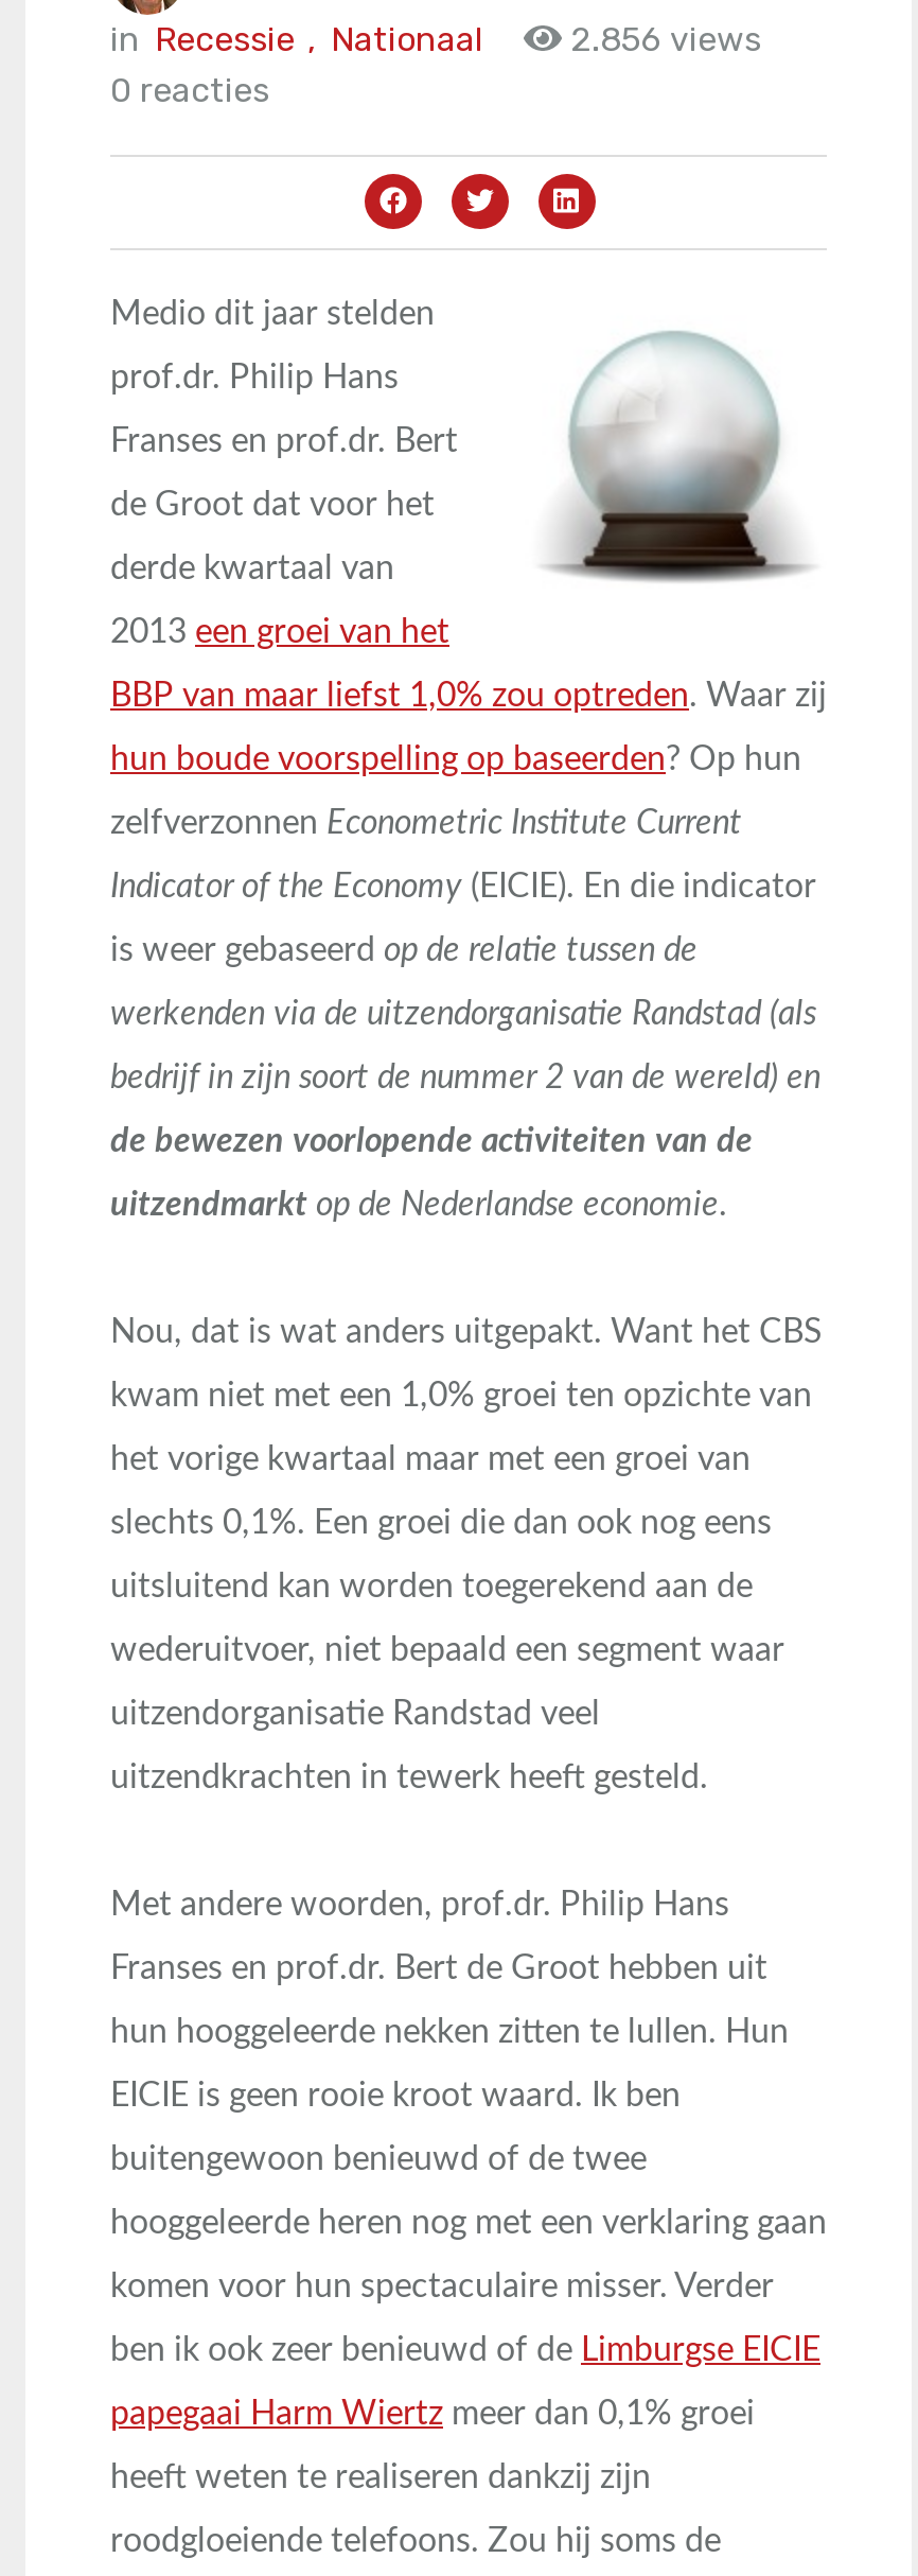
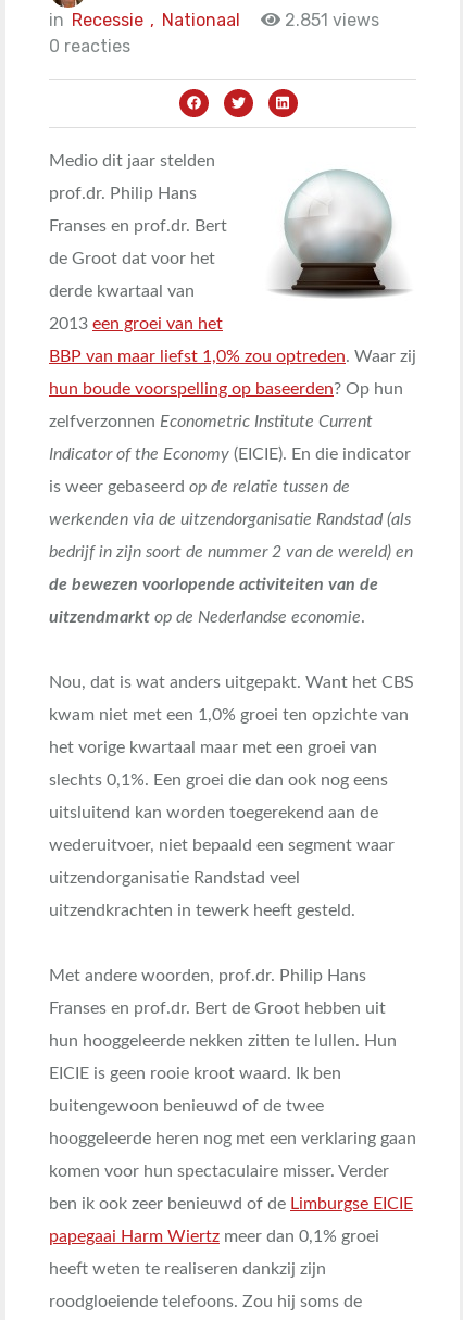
- in Recessie , Nationaal 2.856 views
+ in Recessie , Nationaal 2.851 views
